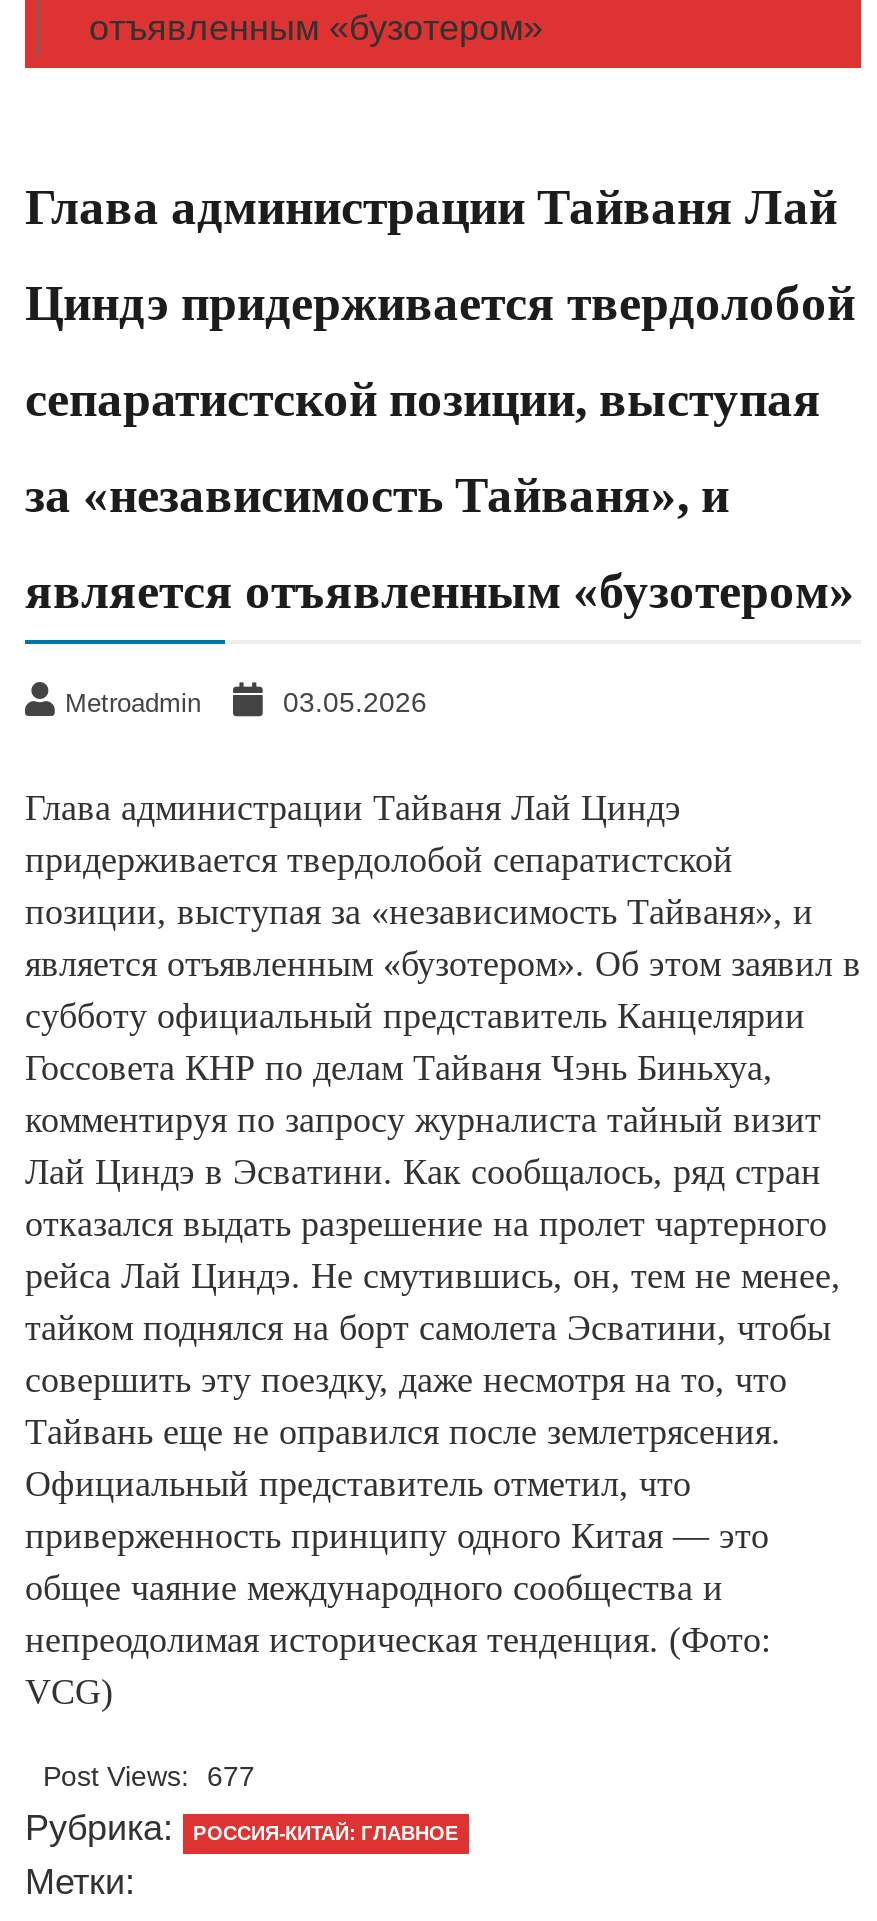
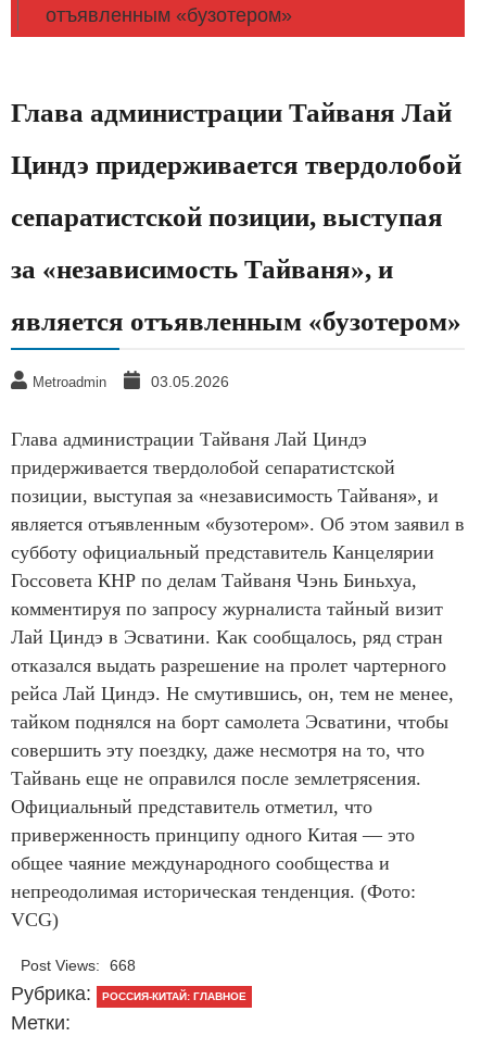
- Post Views: 677
+ Post Views: 668
